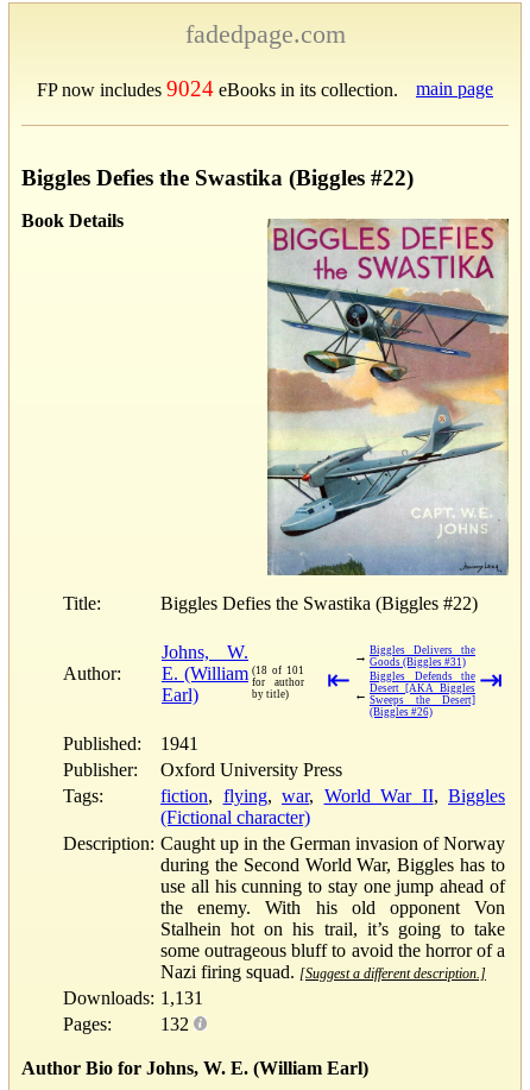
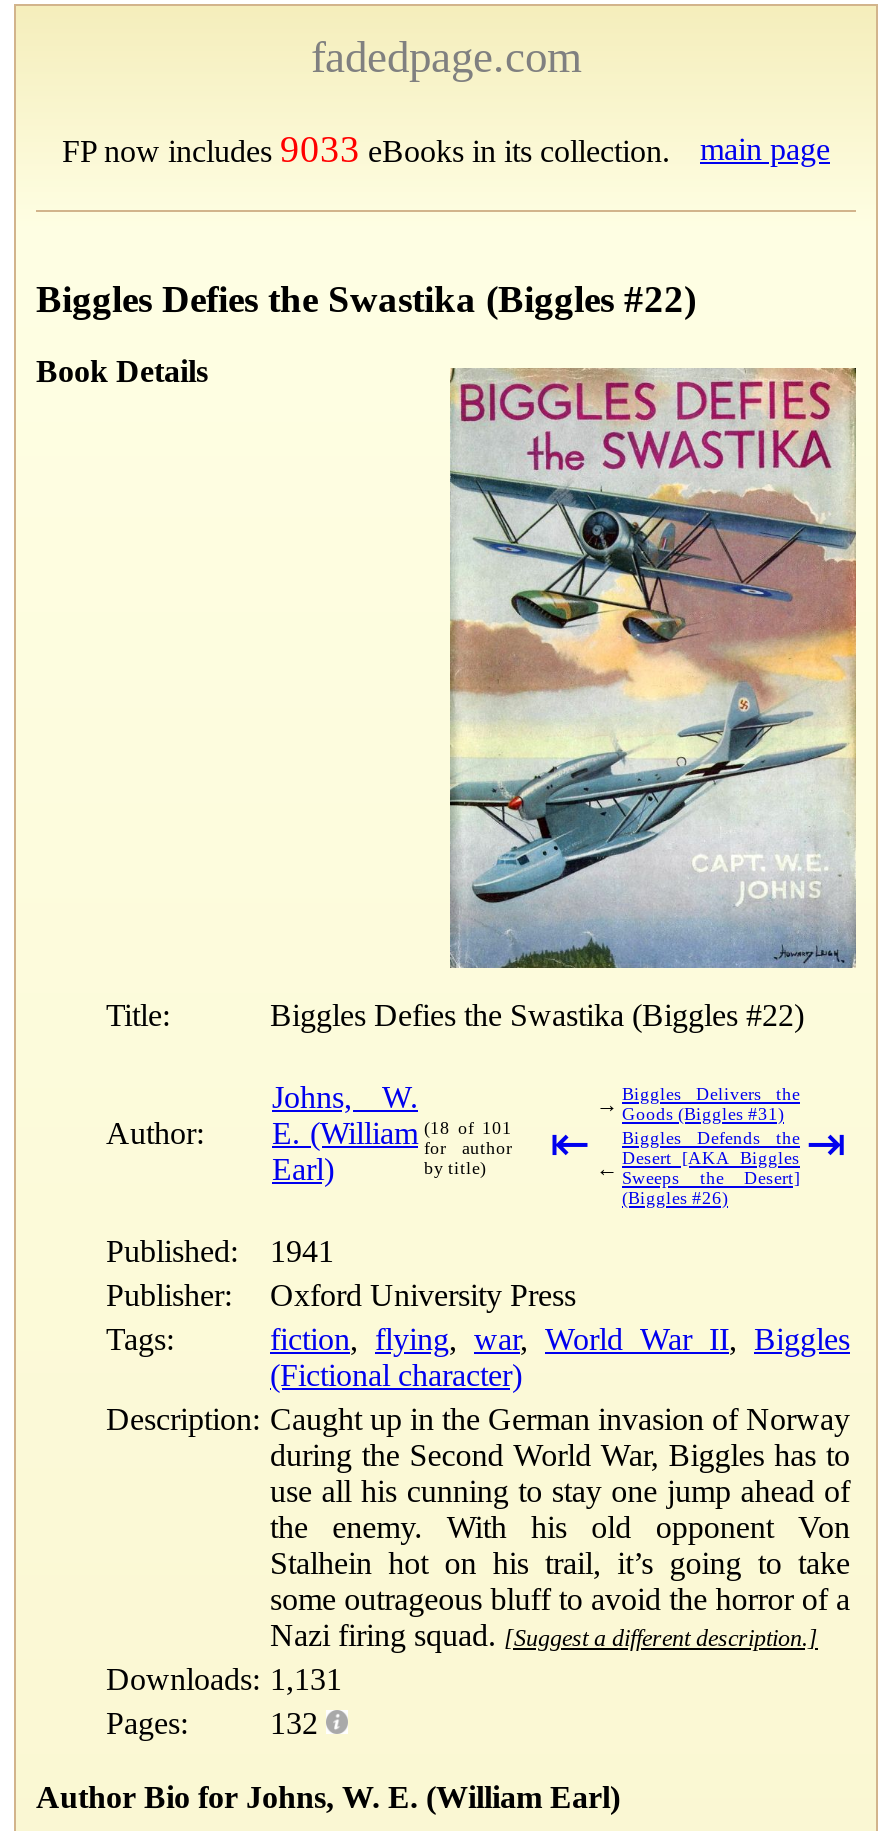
- FP now includes 9024 eBooks in its collection.
+ FP now includes 9033 eBooks in its collection.
